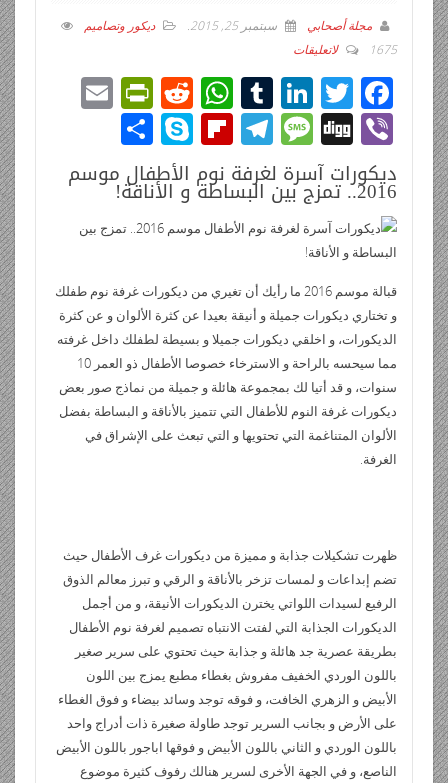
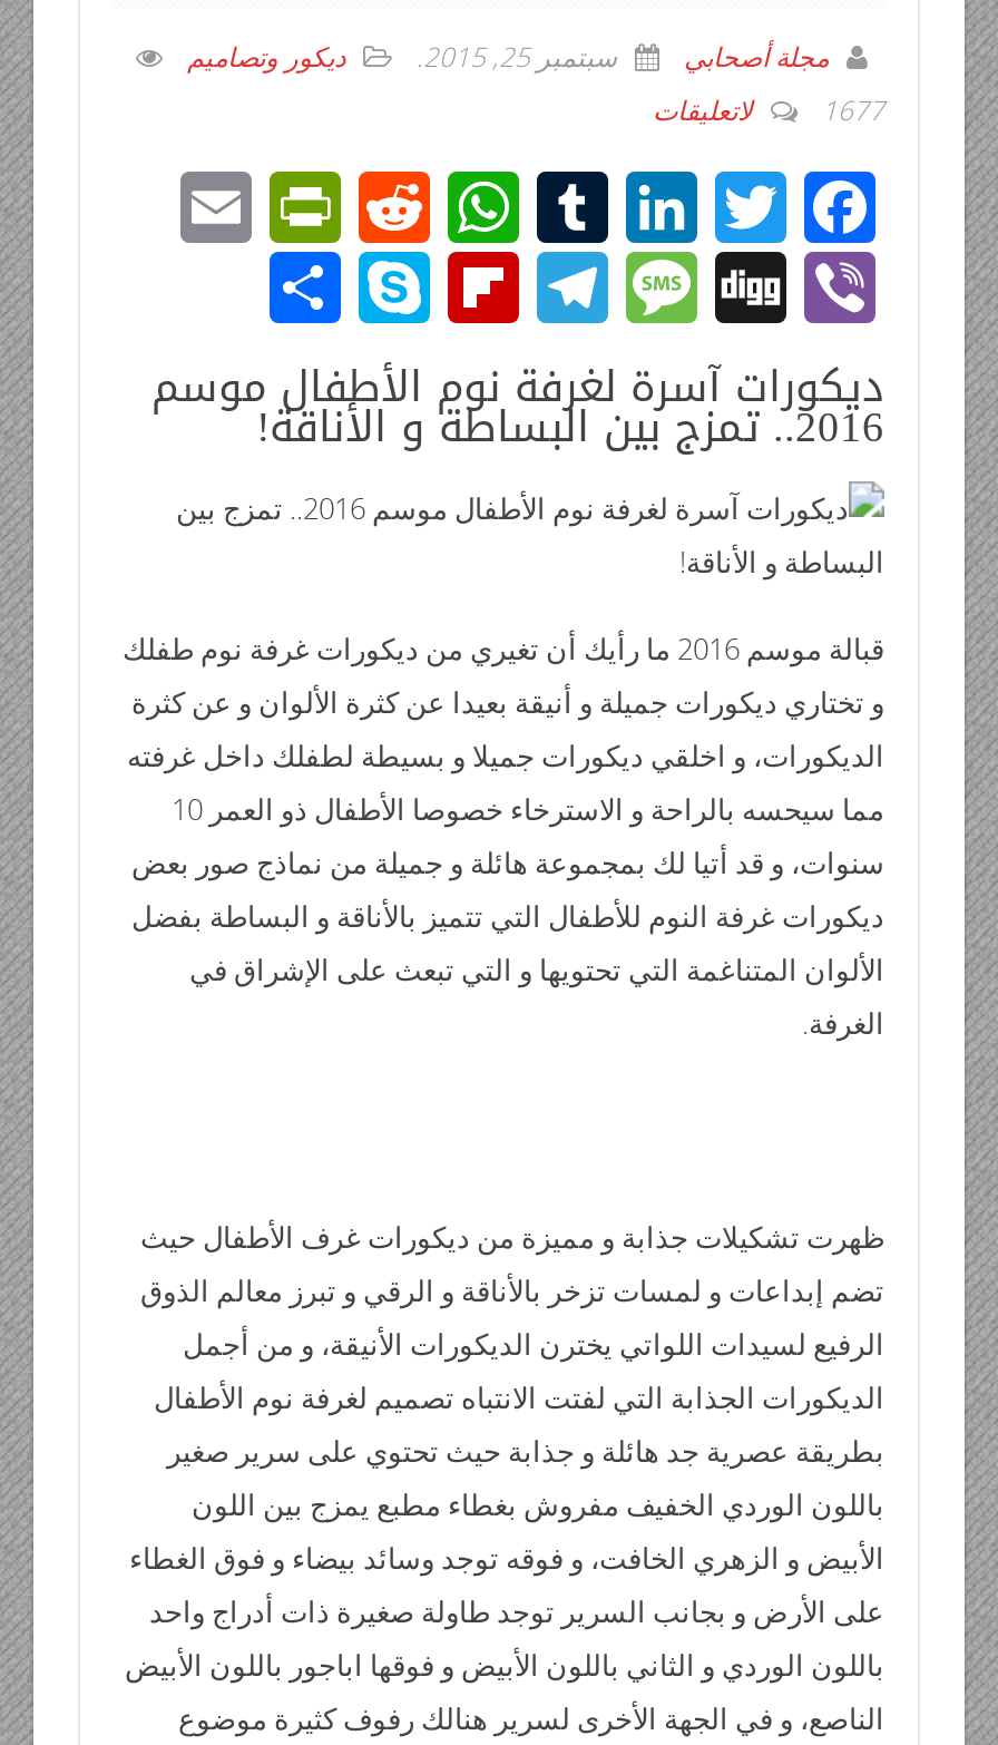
- 1675 لاتعليقات
+ 1677 لاتعليقات
